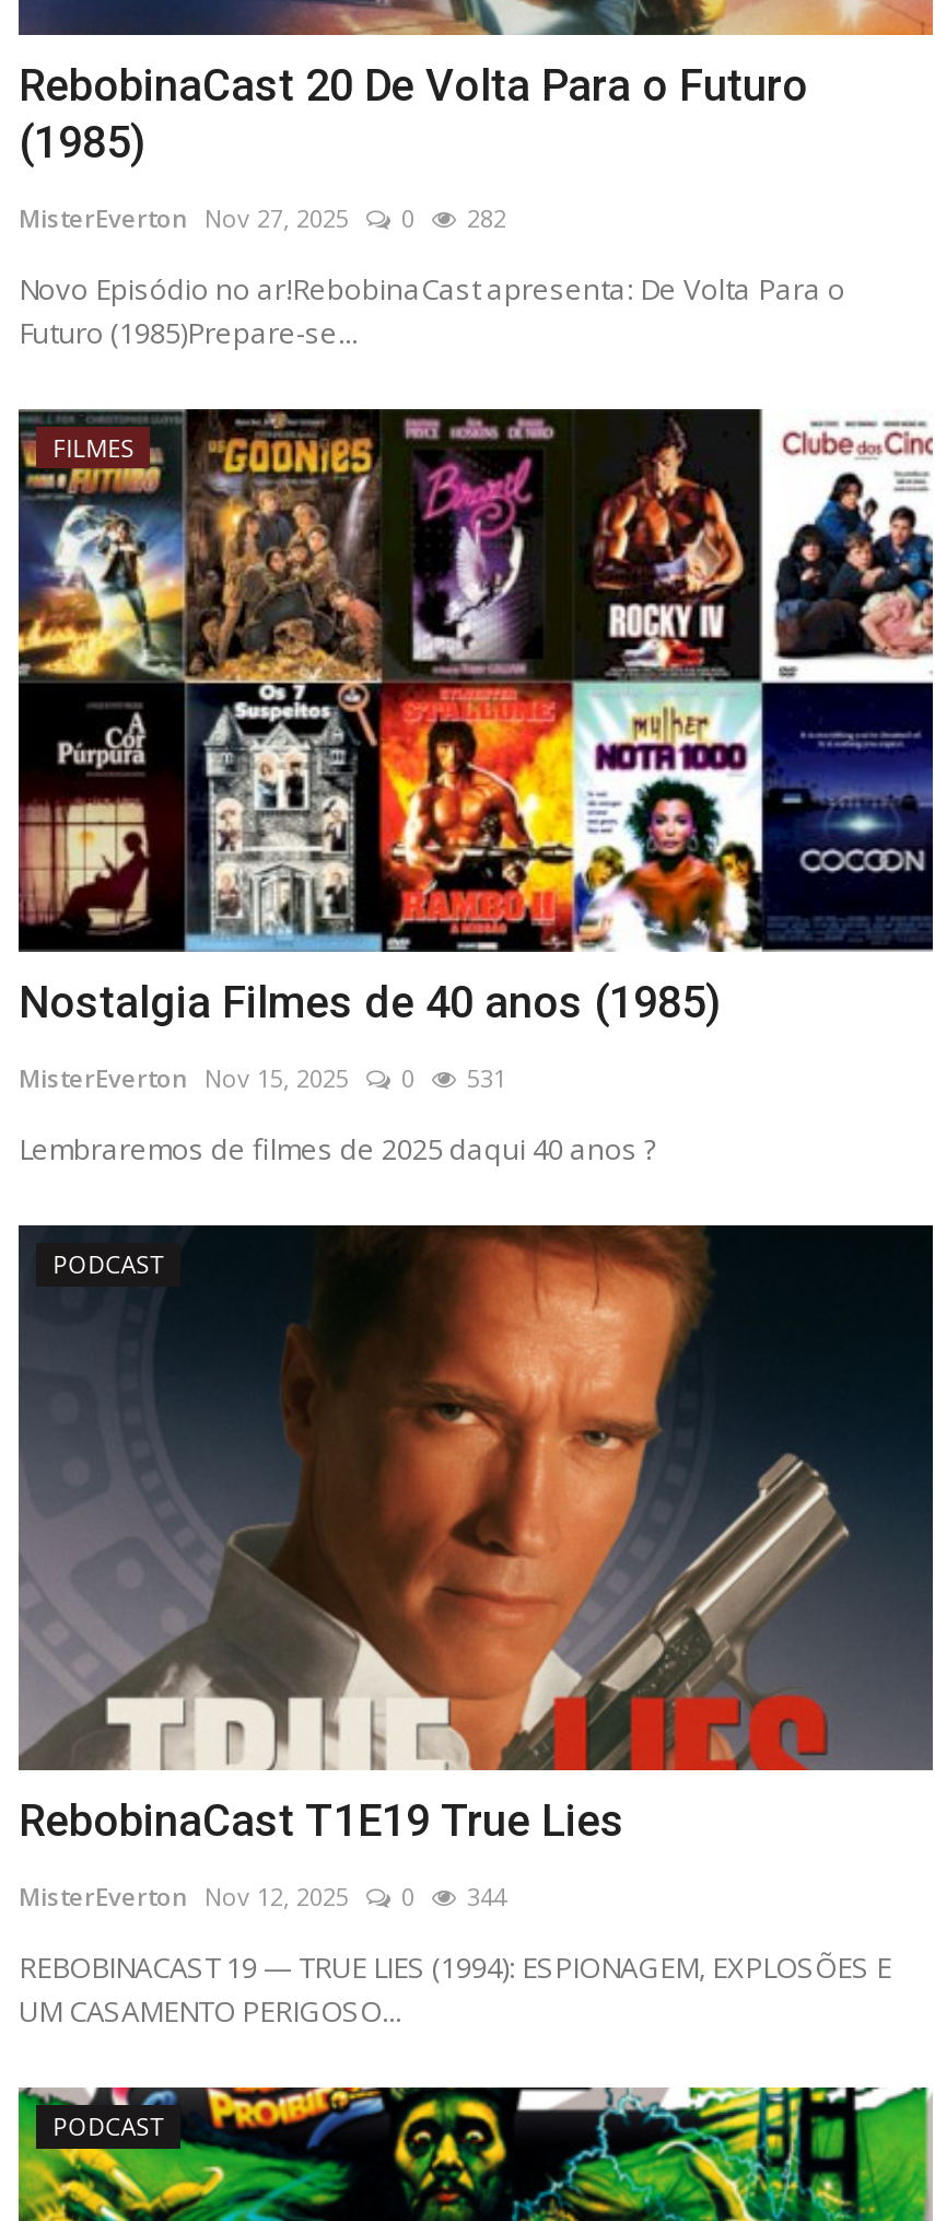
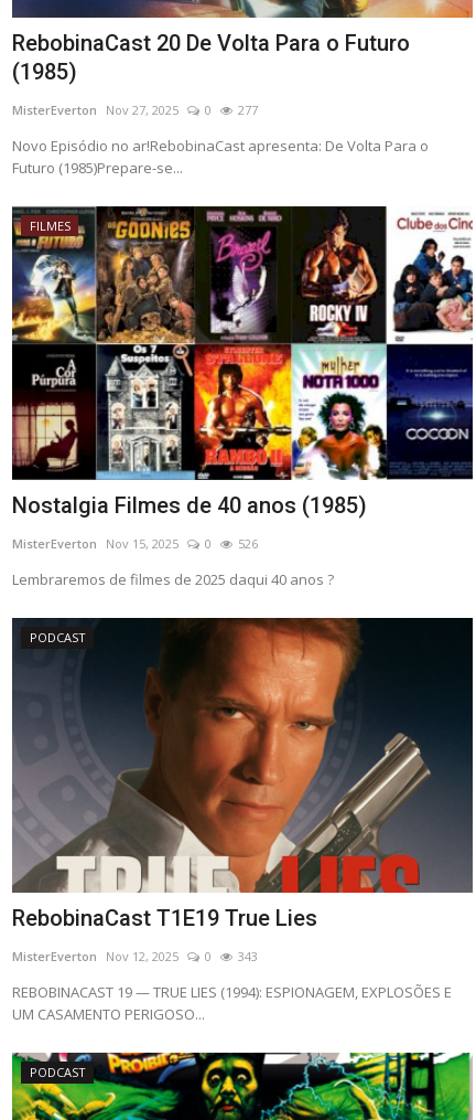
- MisterEverton Nov 27, 2025 0 282
+ MisterEverton Nov 27, 2025 0 277

- MisterEverton Nov 15, 2025 0 531
+ MisterEverton Nov 15, 2025 0 526

- MisterEverton Nov 12, 2025 0 344
+ MisterEverton Nov 12, 2025 0 343
